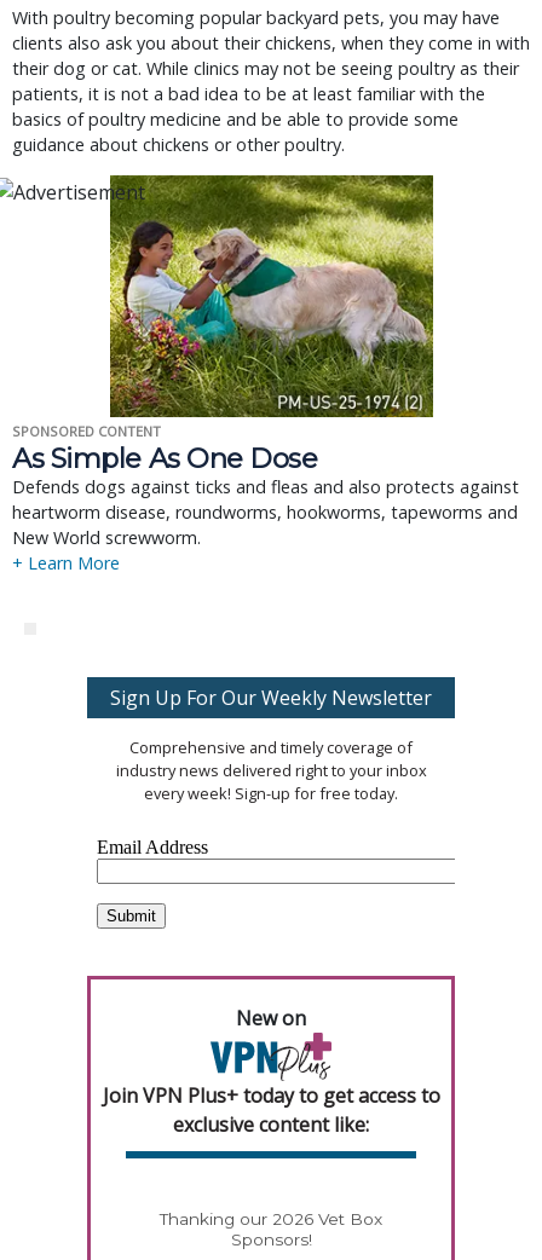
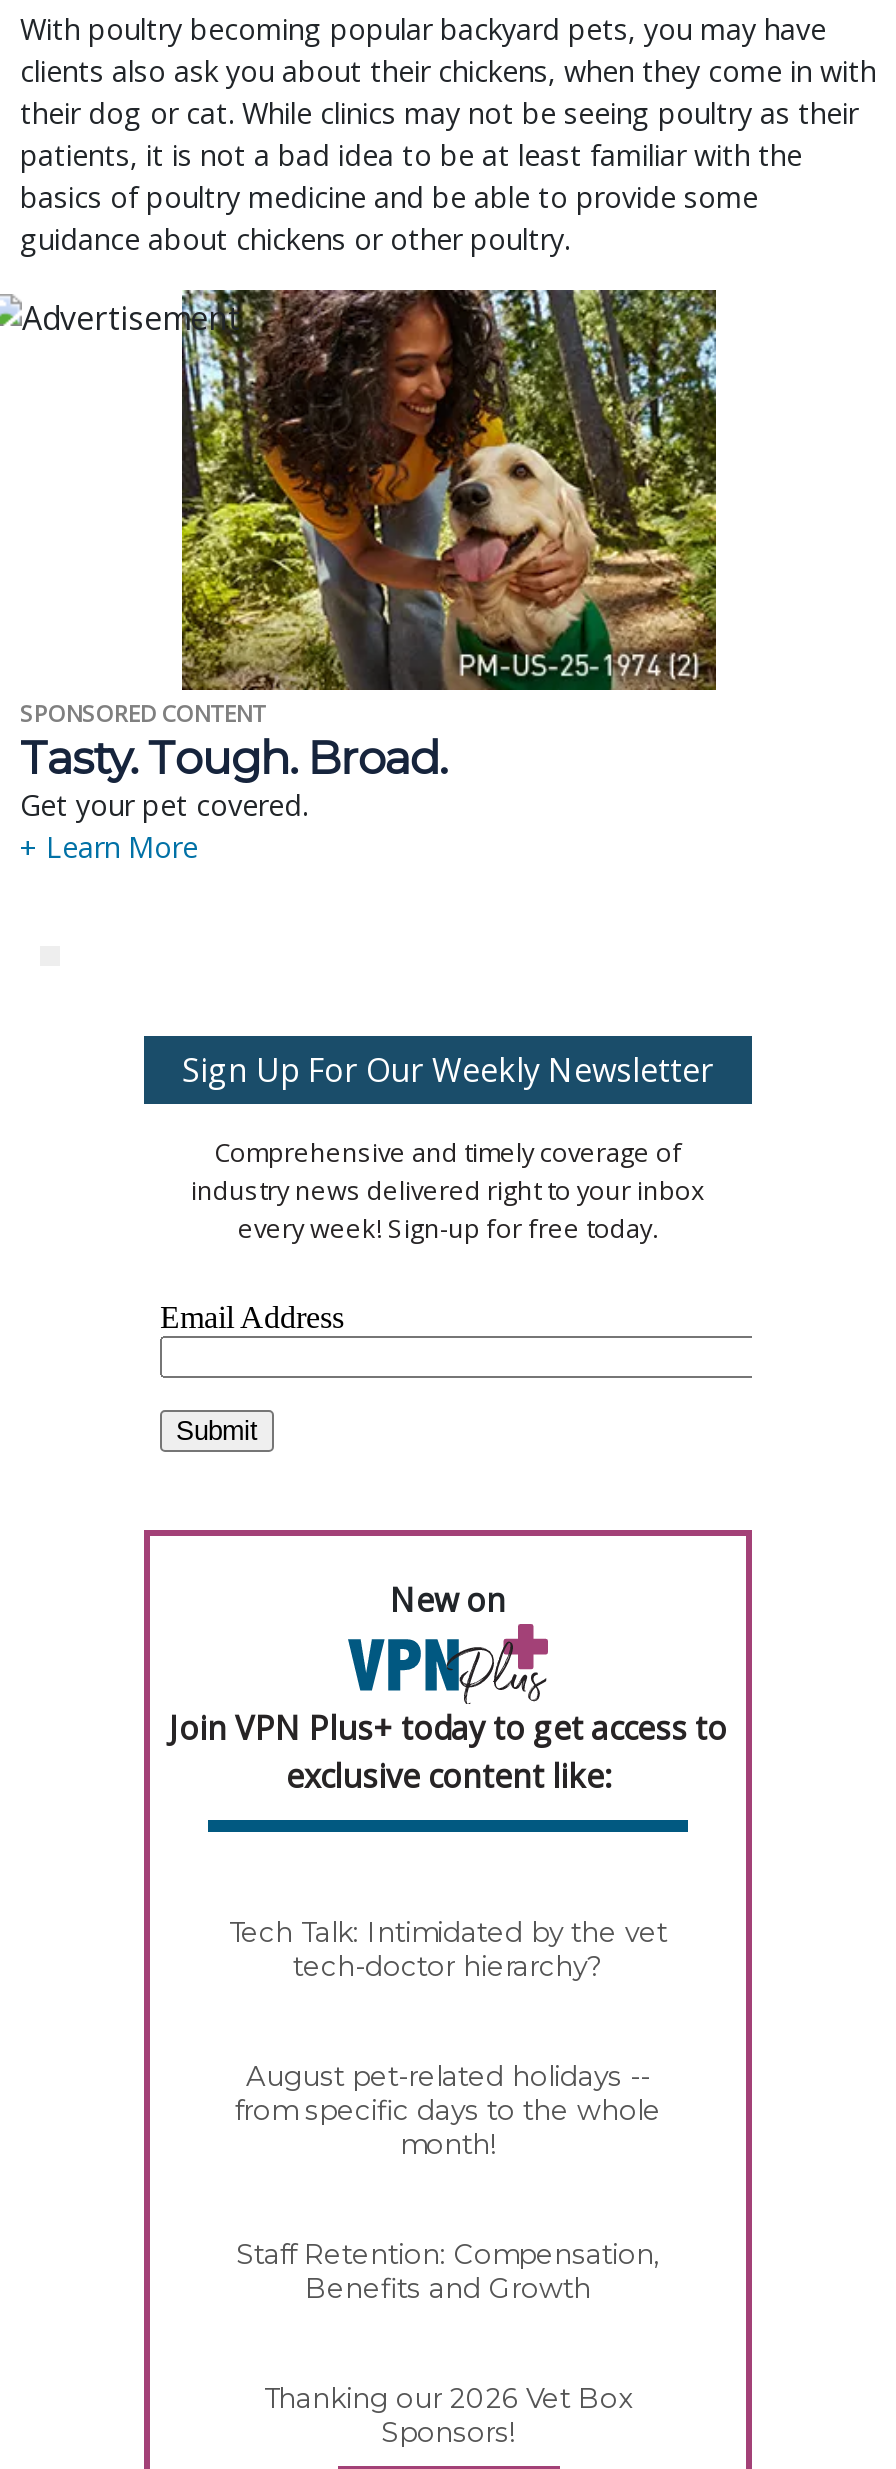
- [image]
- As Simple As One Dose
- Defends dogs against ticks and fleas and also protects against
- heartworm disease, roundworms, hookworms, tapeworms and
- New World screwworm.
+ [image]
+ Tasty. Tough. Broad.
+ Get your pet covered.

moved up: [image] | + Learn More | Sign Up For Our Weekly Newsletter | ... | Join VPN Plus+ today to get access to | exclusive content like:

+ Tech Talk: Intimidated by the vet
+ tech-doctor hierarchy?
+ August pet-related holidays --
+ from specific days to the whole
+ month!
+ Staff Retention: Compensation,
+ Benefits and Growth
